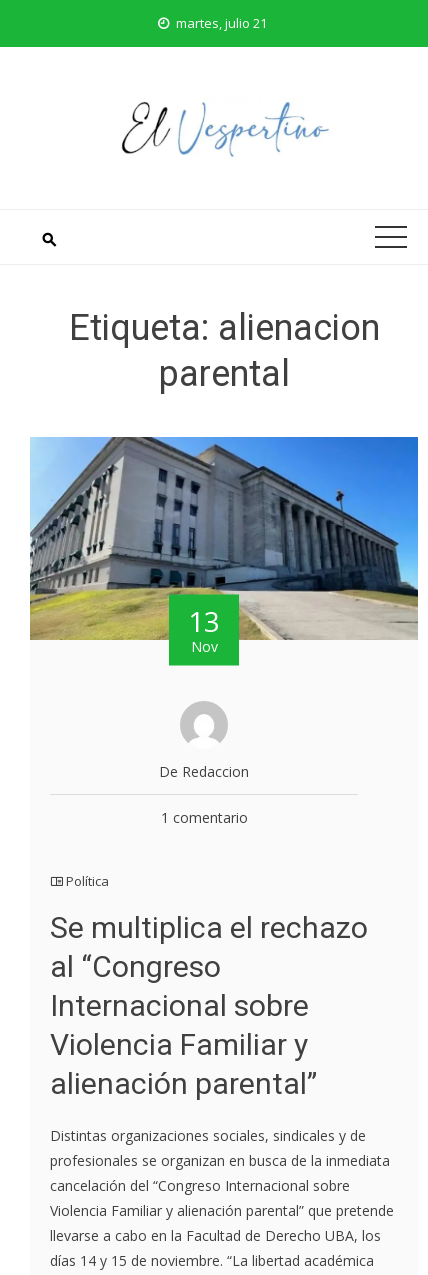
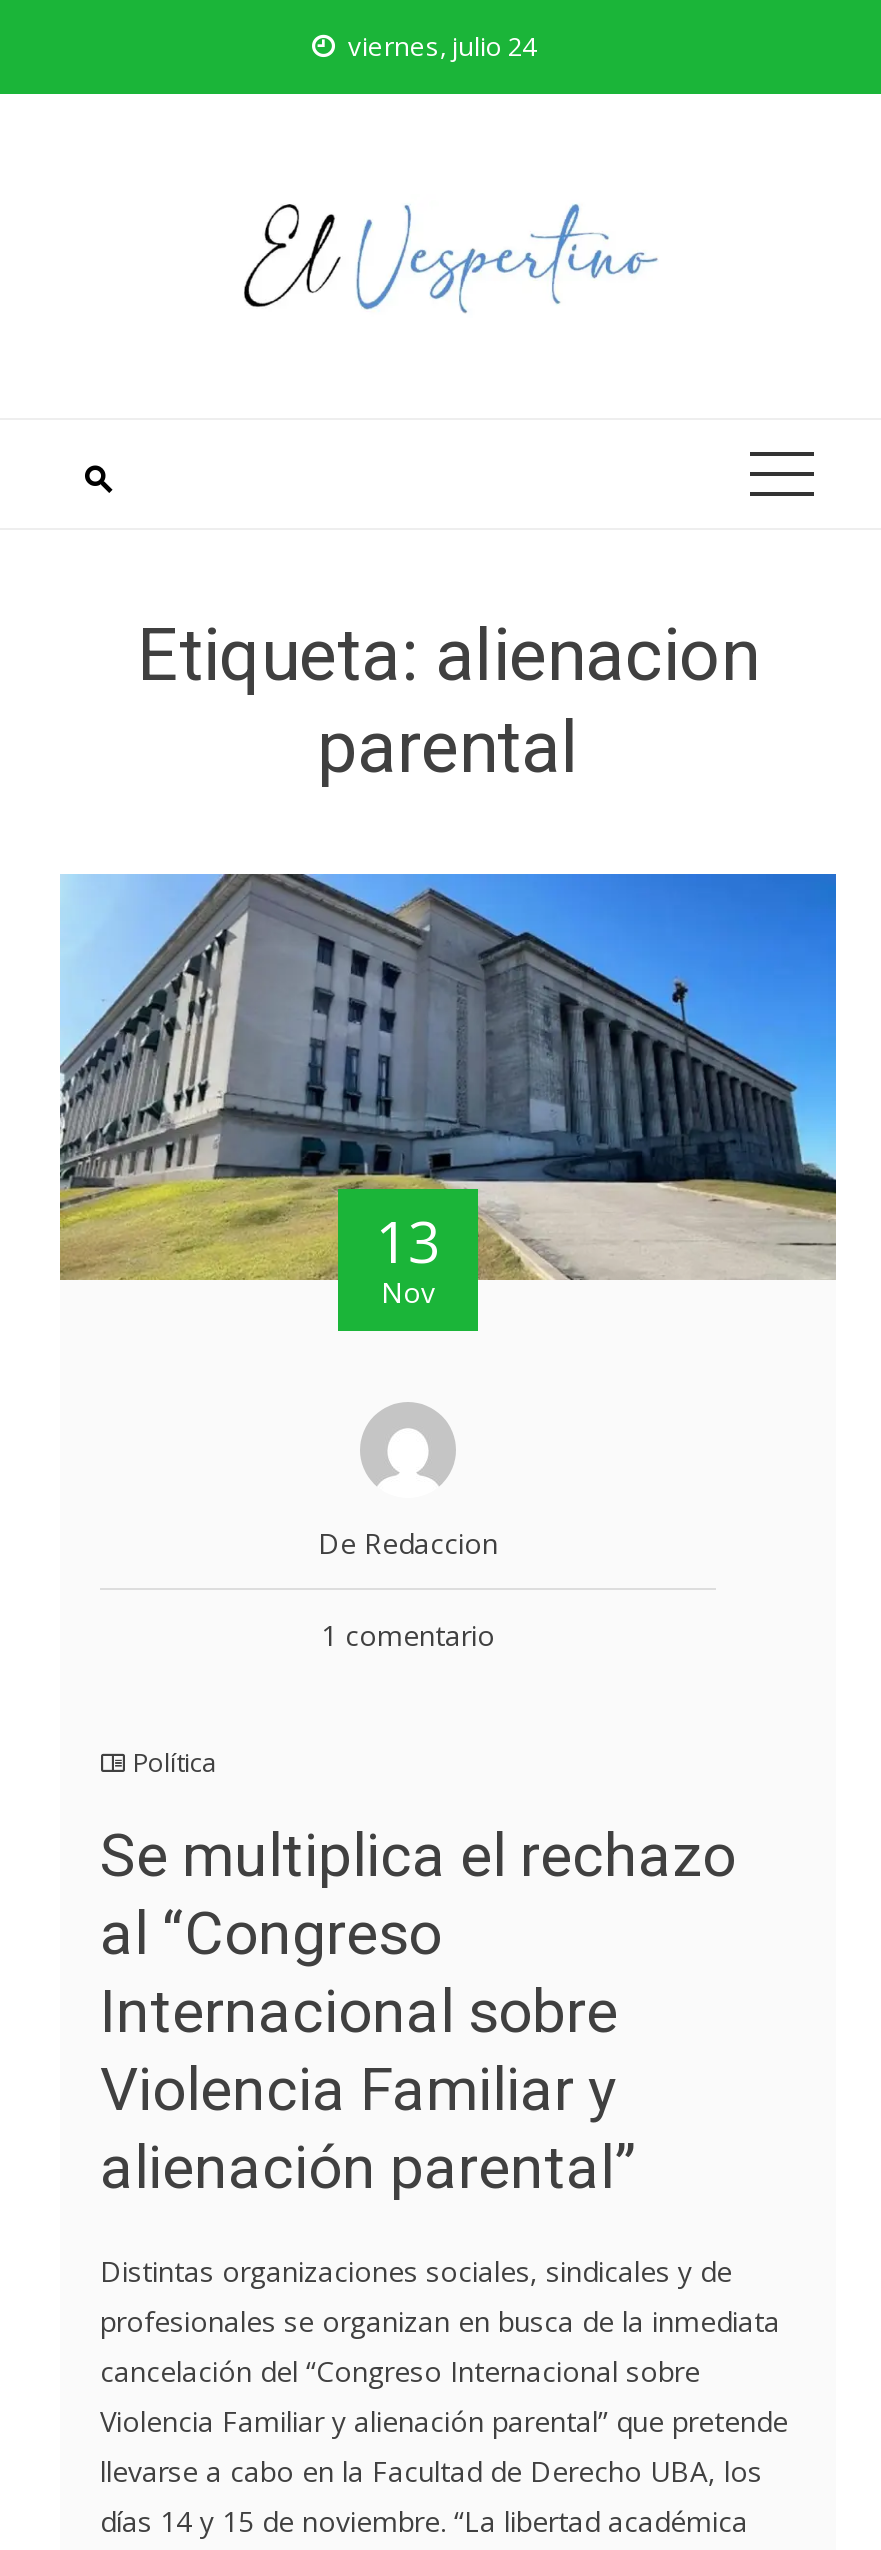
- martes, julio 21
+ viernes, julio 24
